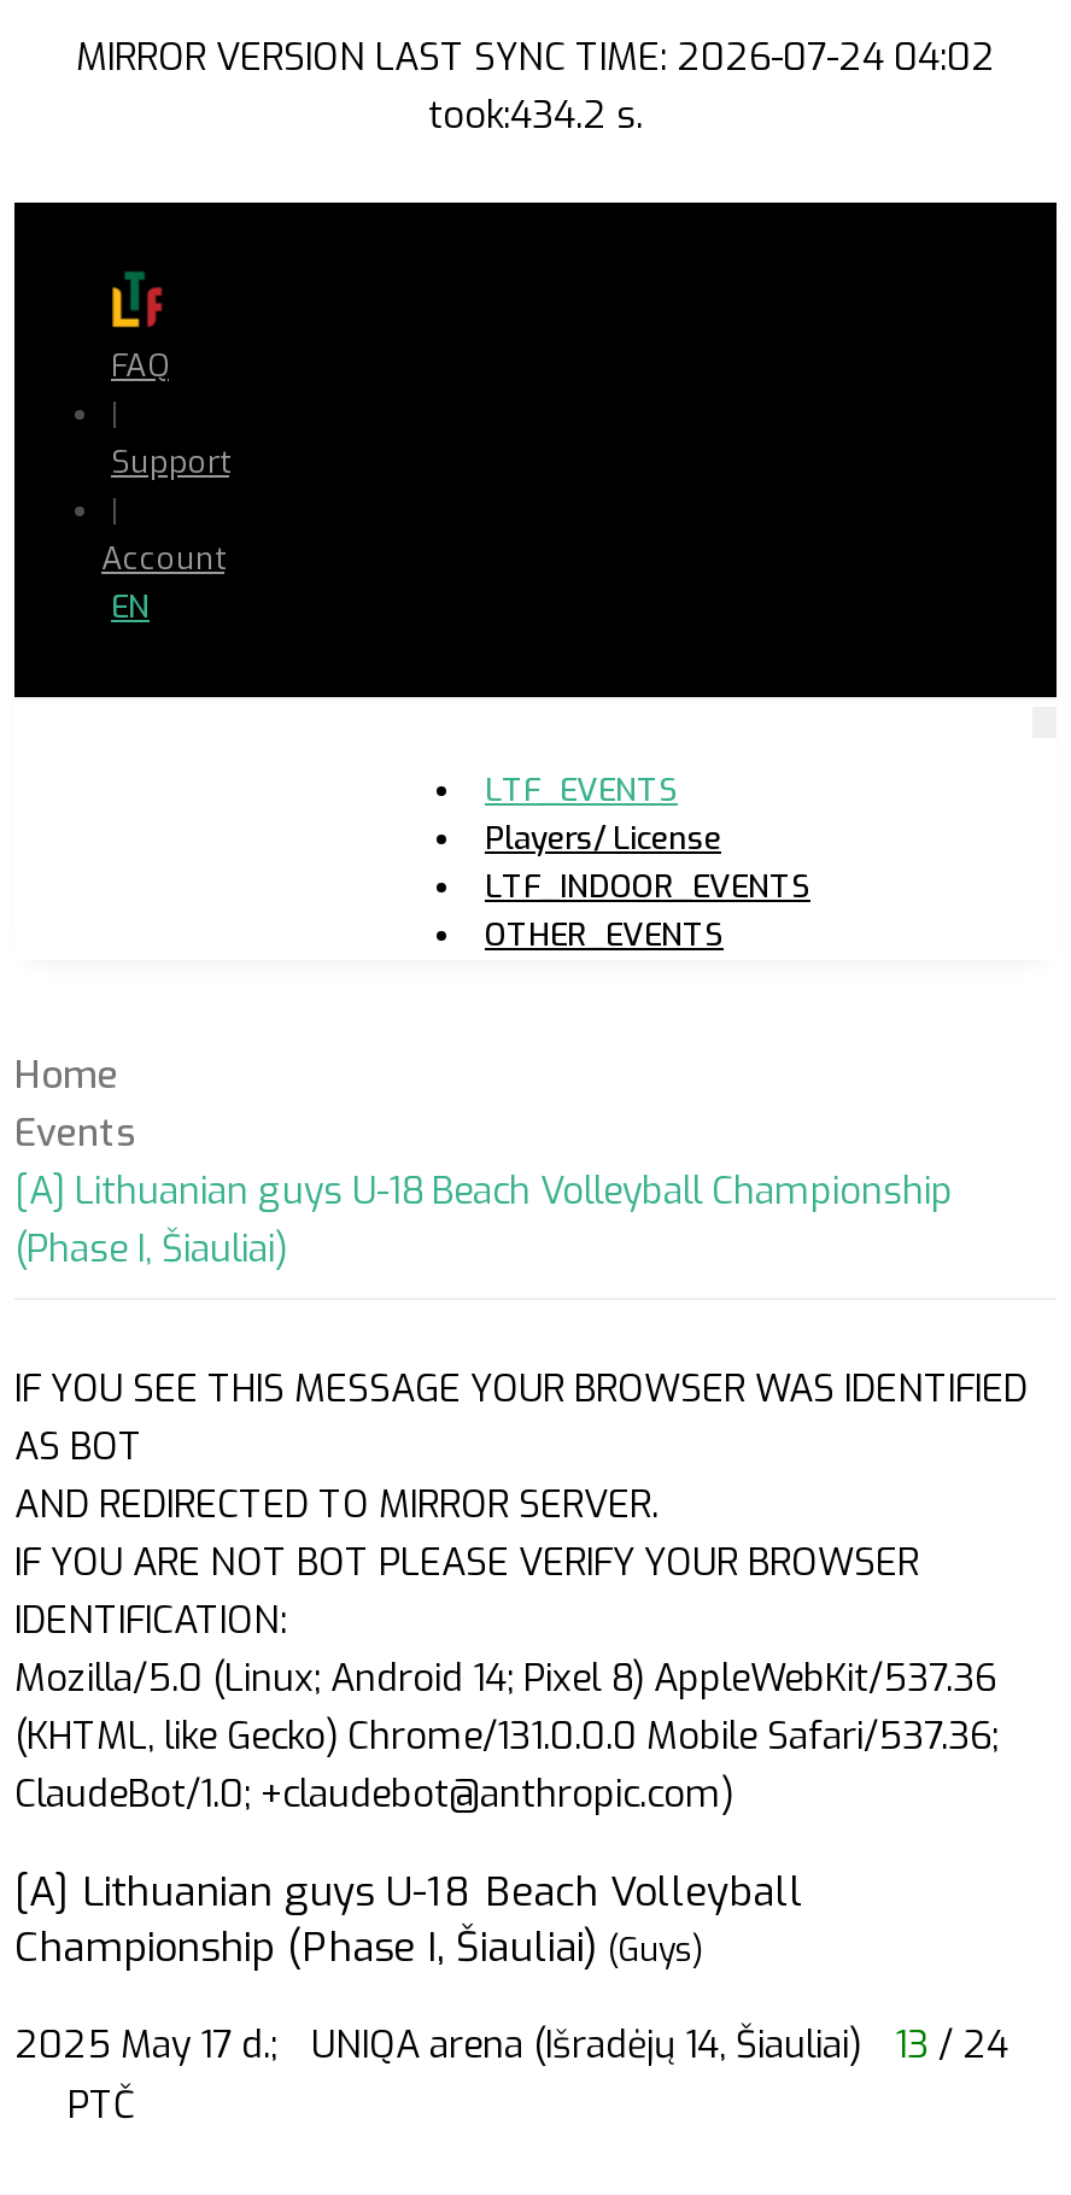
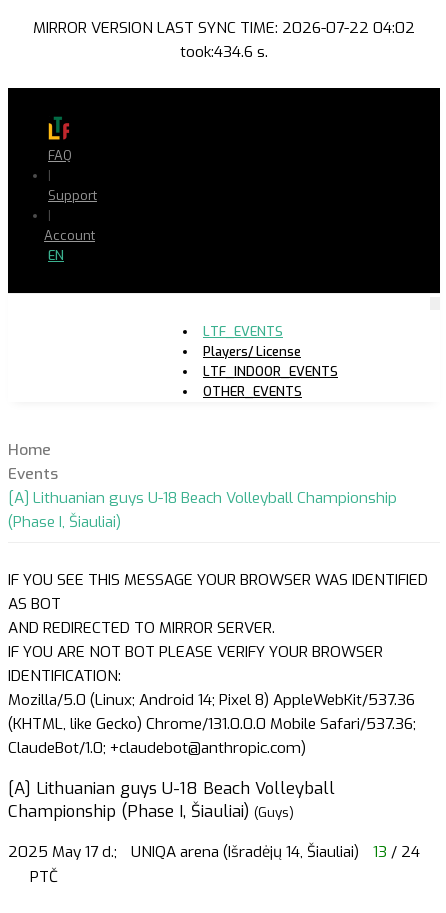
- MIRROR VERSION LAST SYNC TIME: 2026-07-24 04:02
+ MIRROR VERSION LAST SYNC TIME: 2026-07-22 04:02

- took:434.2 s.
+ took:434.6 s.
